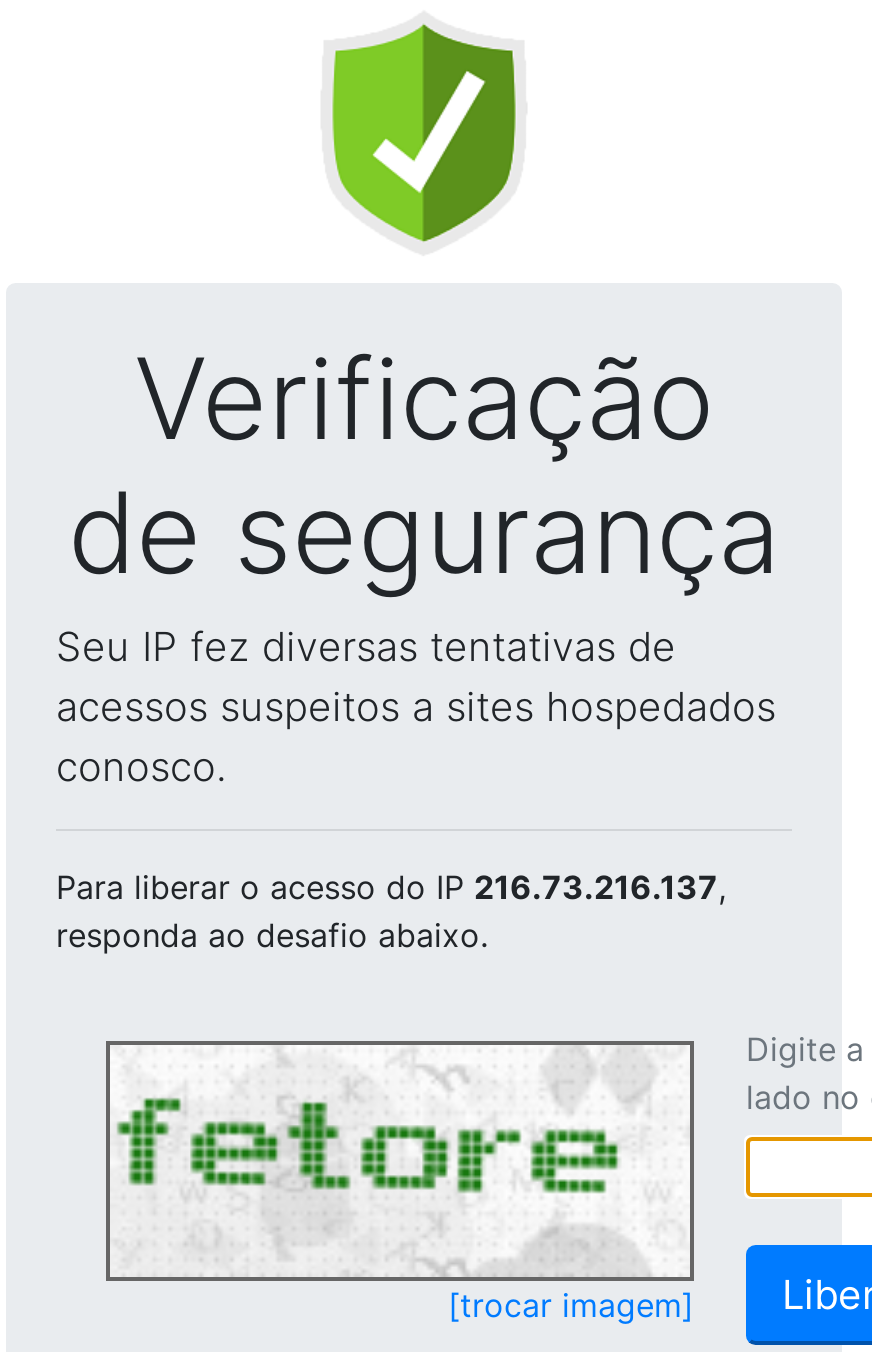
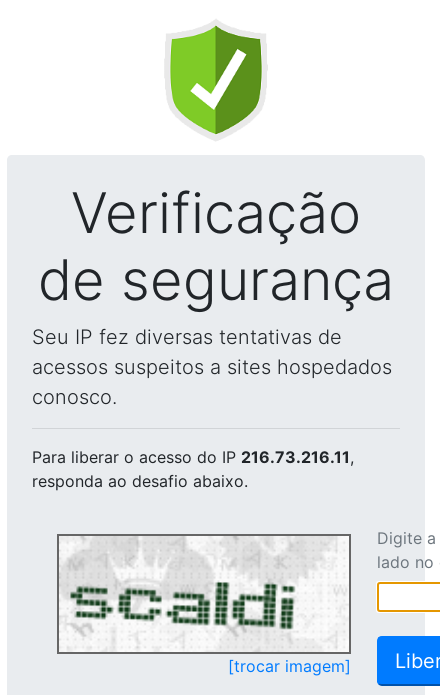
- Para liberar o acesso do IP 216.73.216.137,
+ Para liberar o acesso do IP 216.73.216.11,

- [image]
+ [image]
